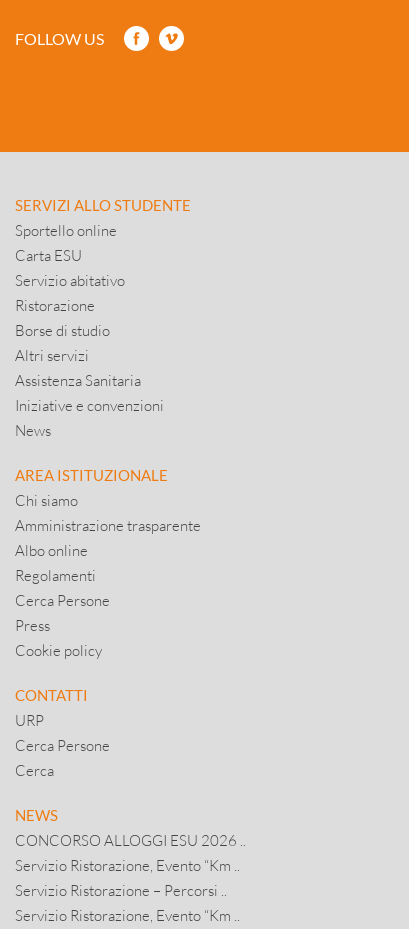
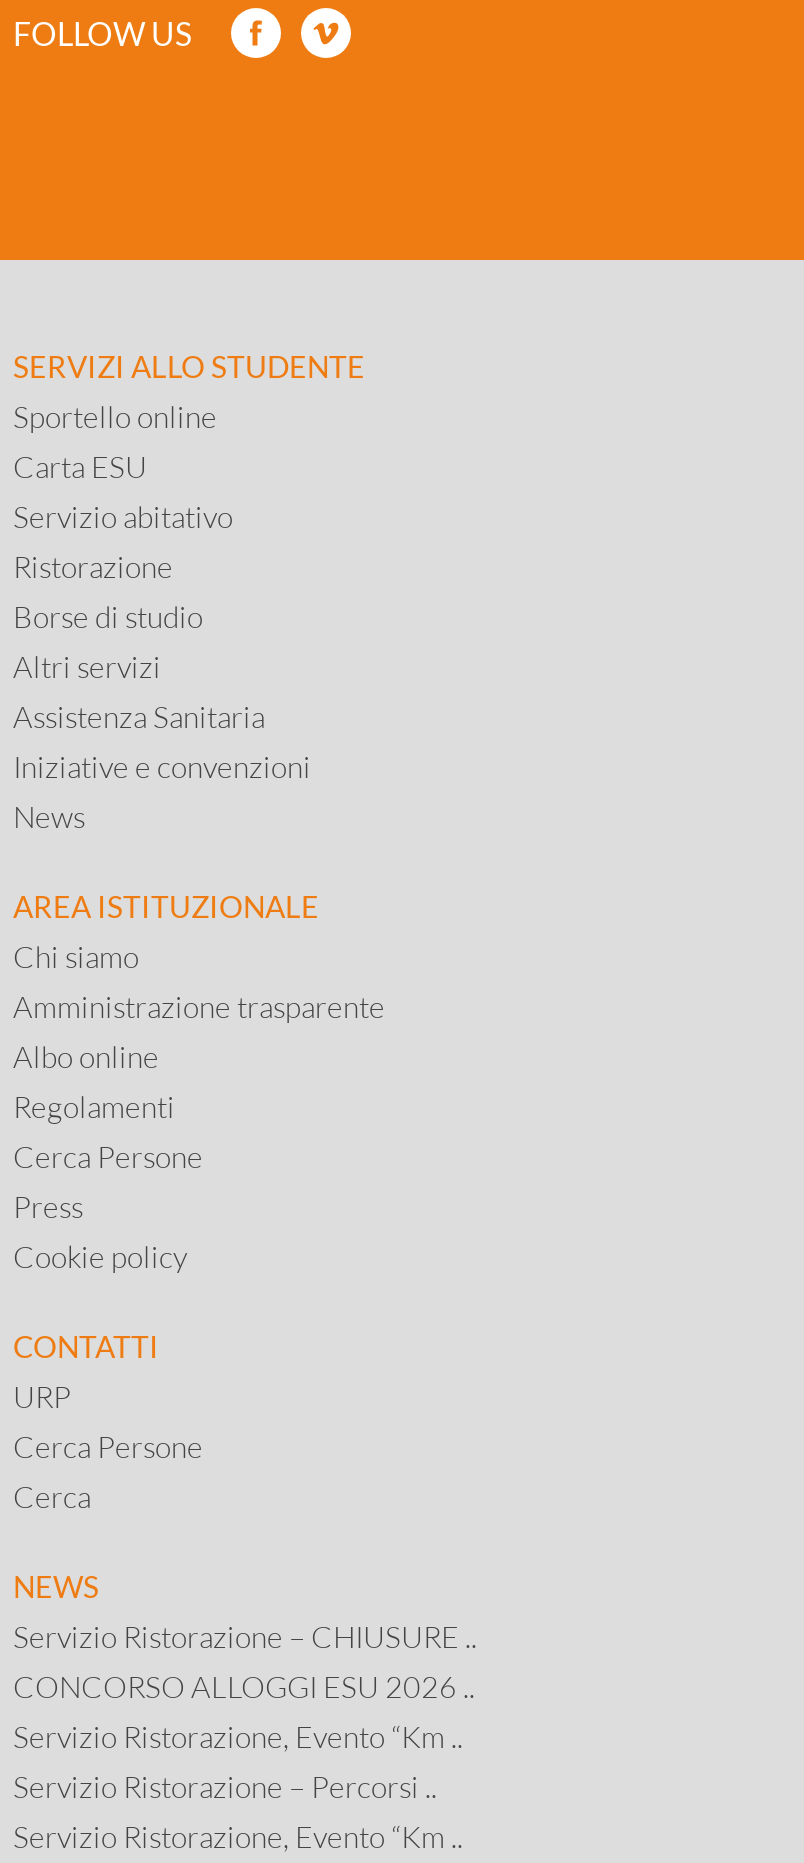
+ Servizio Ristorazione – CHIUSURE ..
